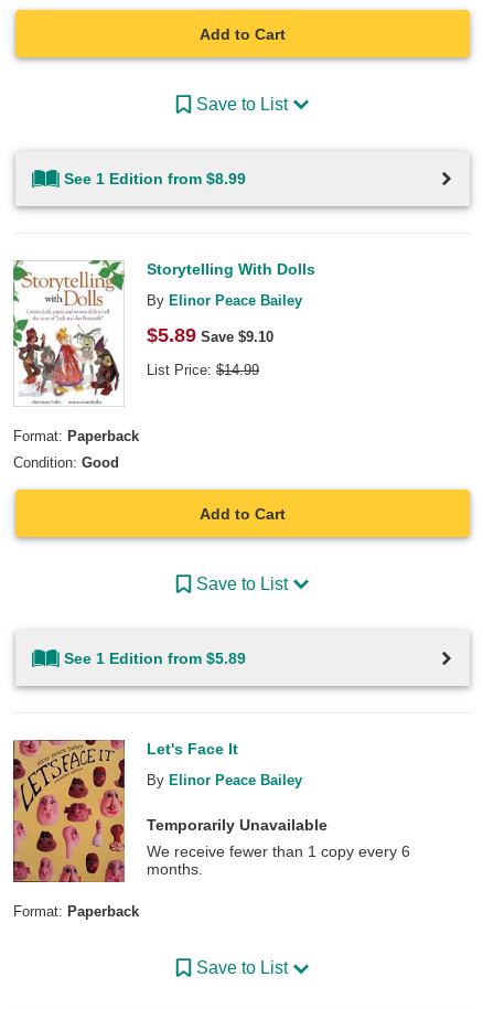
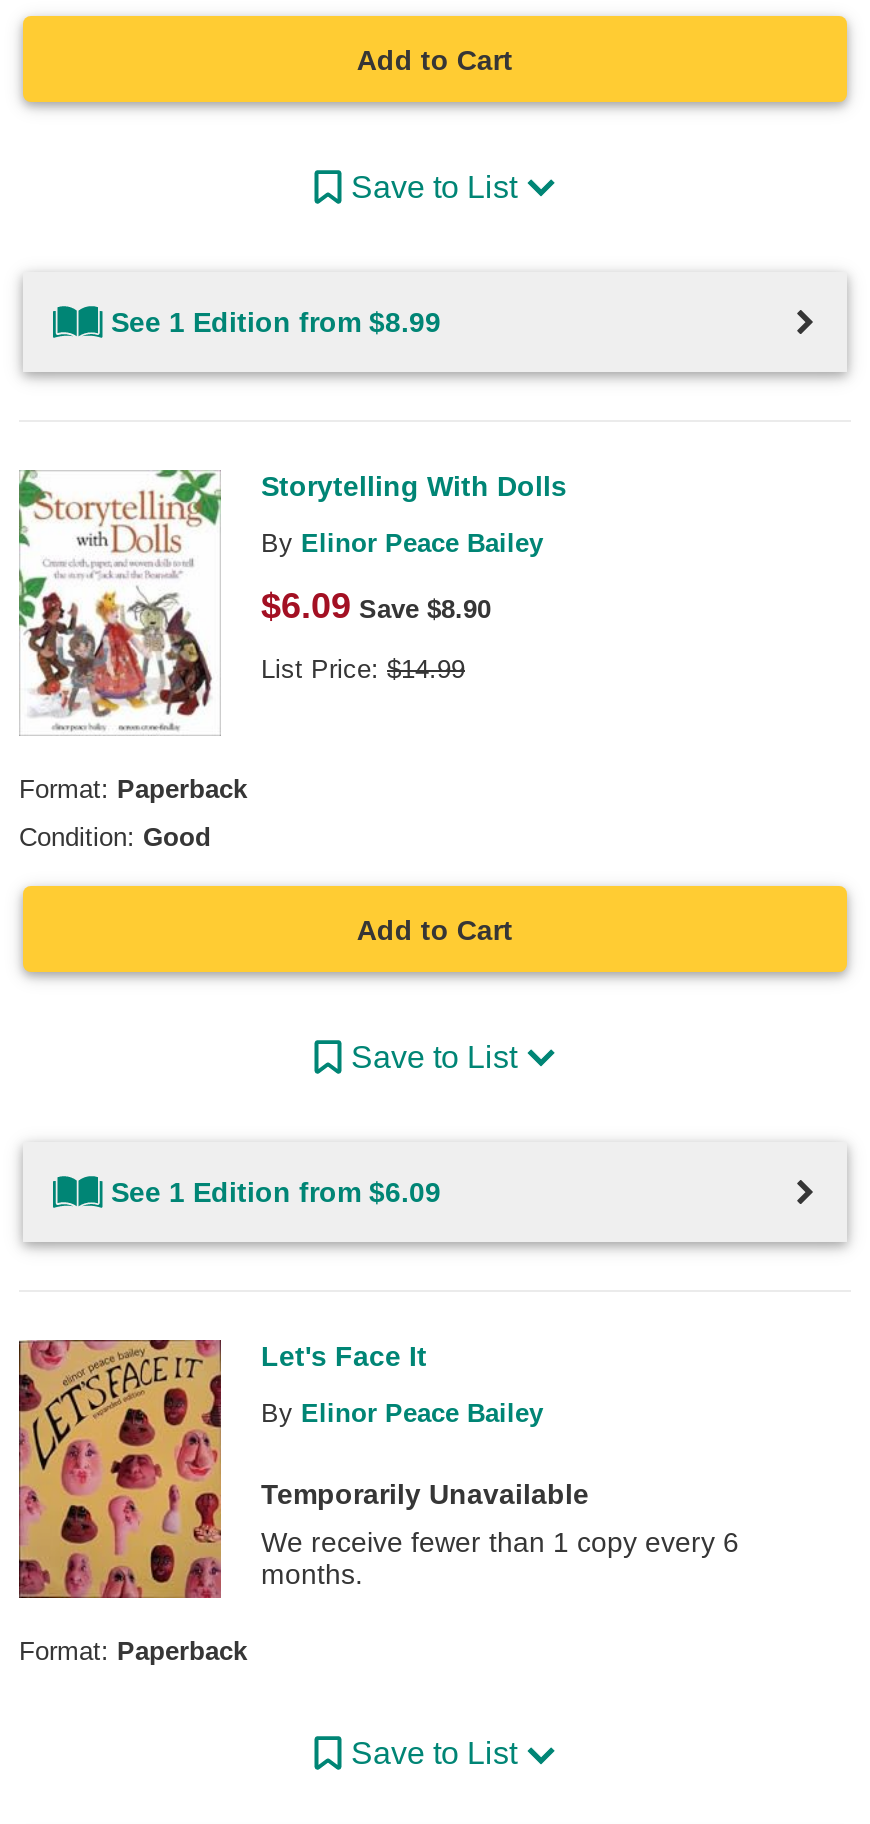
- $5.89 Save $9.10
+ $6.09 Save $8.90

- See 1 Edition from $5.89
+ See 1 Edition from $6.09
